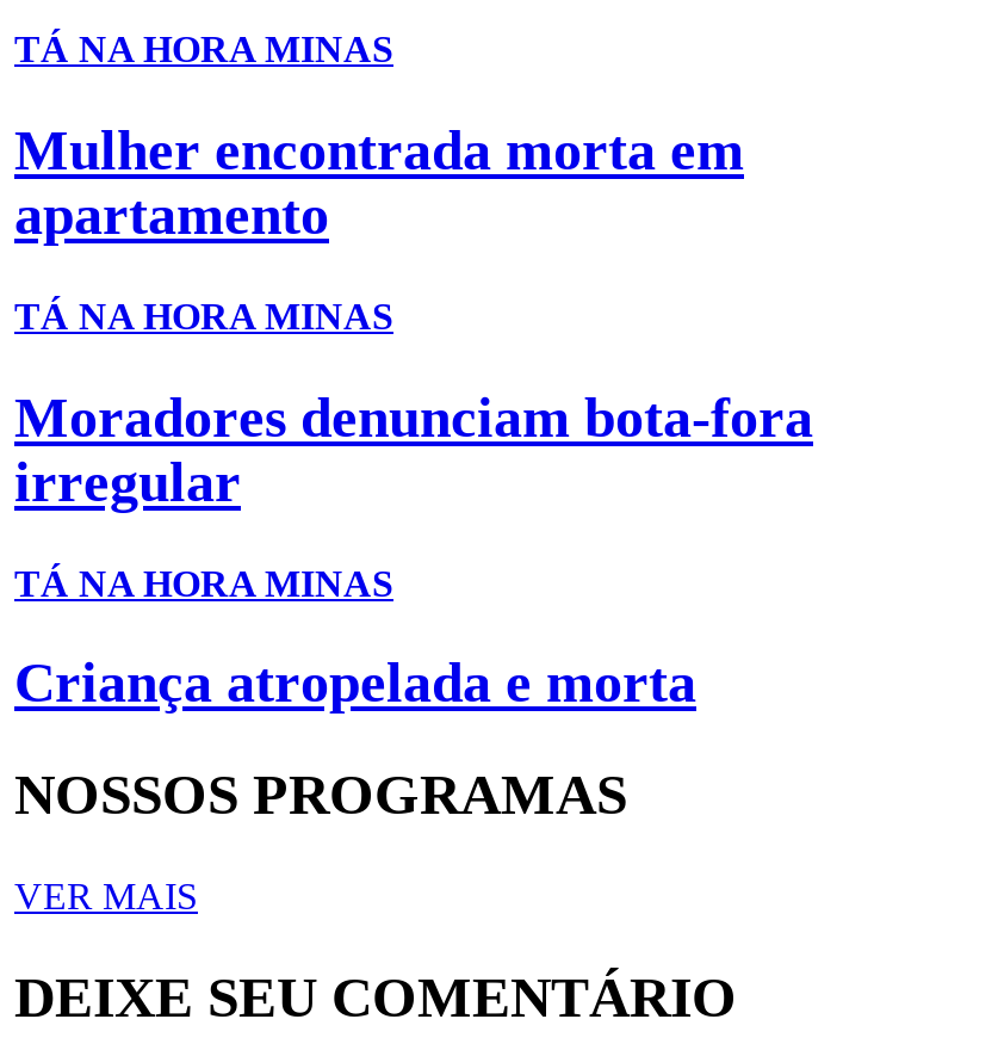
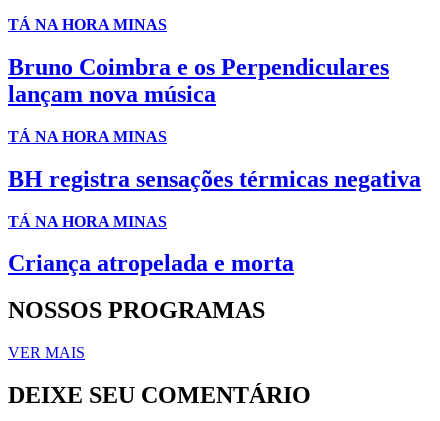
- Mulher encontrada morta em
- apartamento
+ Bruno Coimbra e os Perpendiculares
+ lançam nova música

- Moradores denunciam bota-fora
- irregular
+ BH registra sensações térmicas negativa
